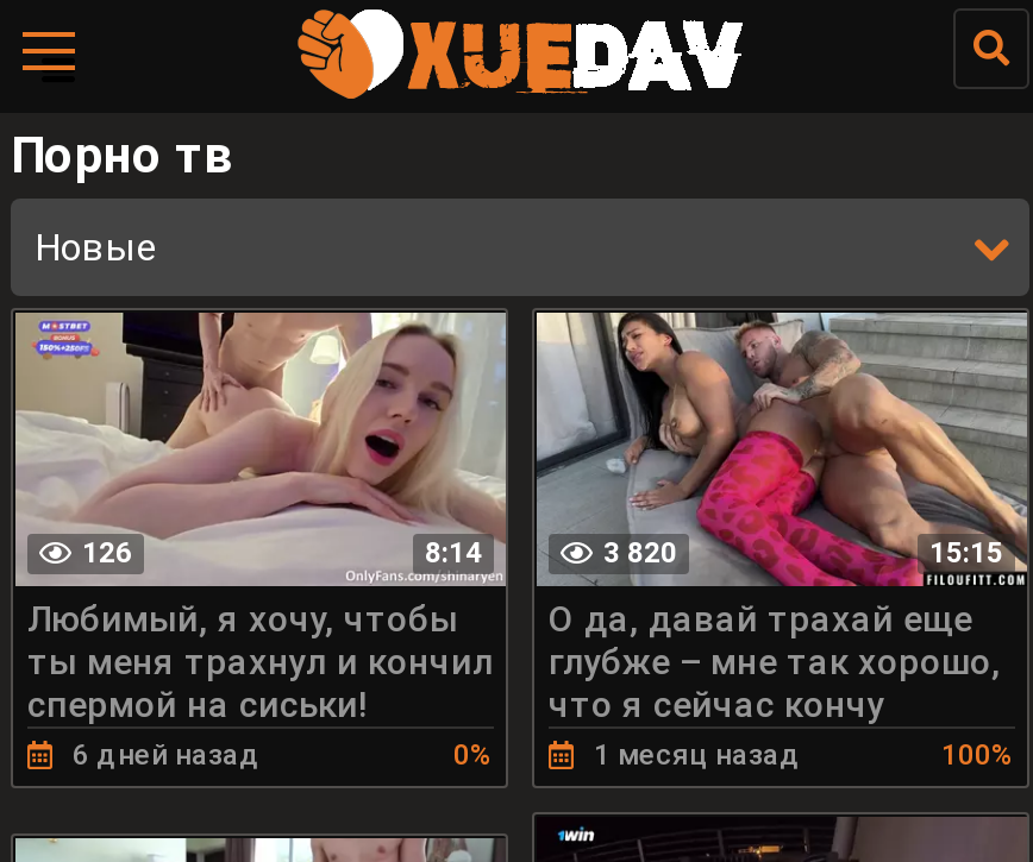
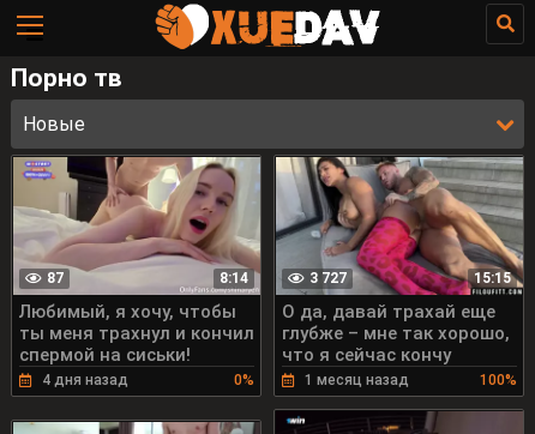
- 126
+ 87

- 3 820
+ 3 727

- 6 дней назад
+ 4 дня назад
